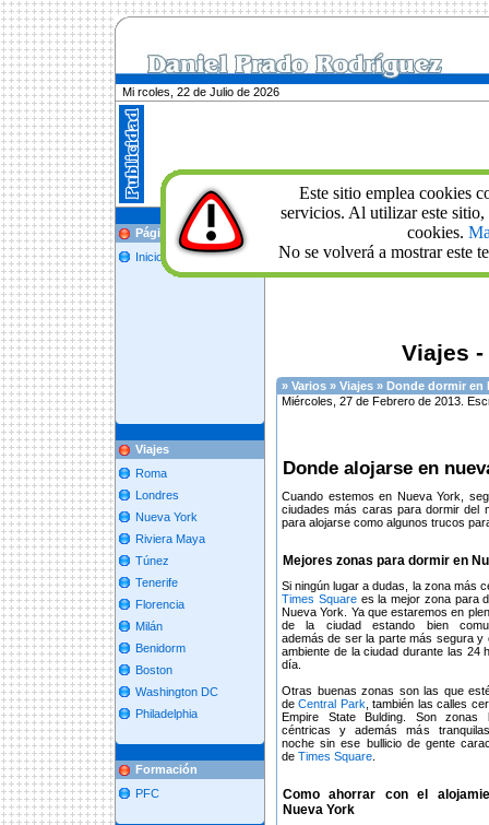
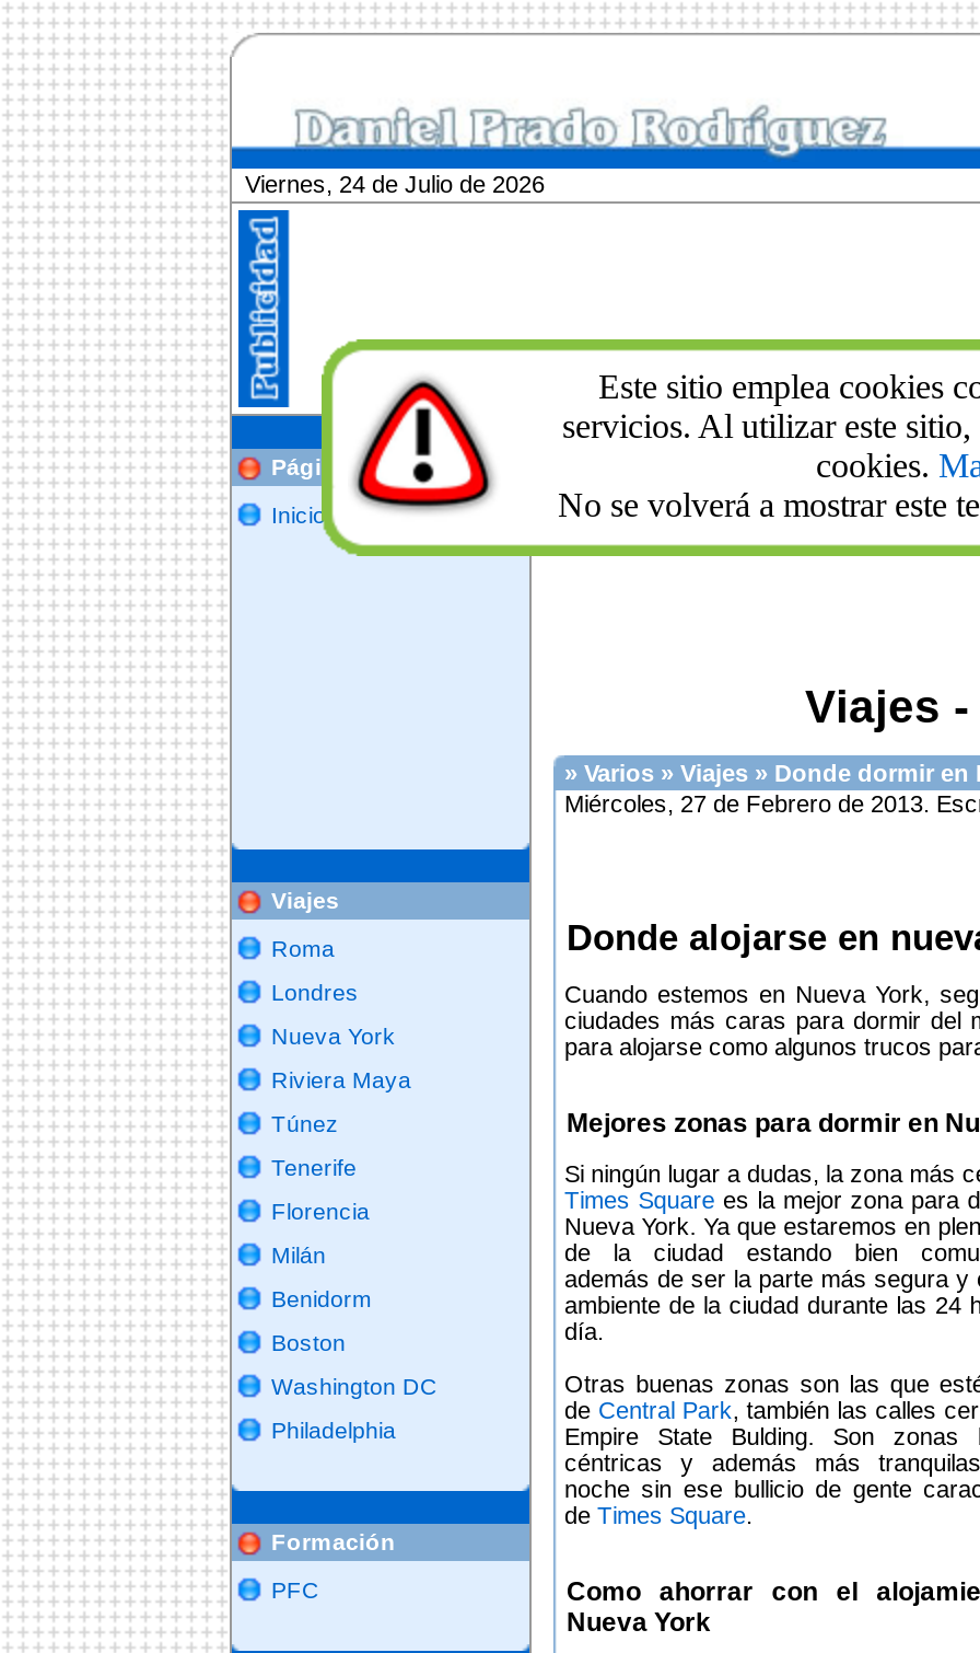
- Mi rcoles, 22 de Julio de 2026
+ Viernes, 24 de Julio de 2026
